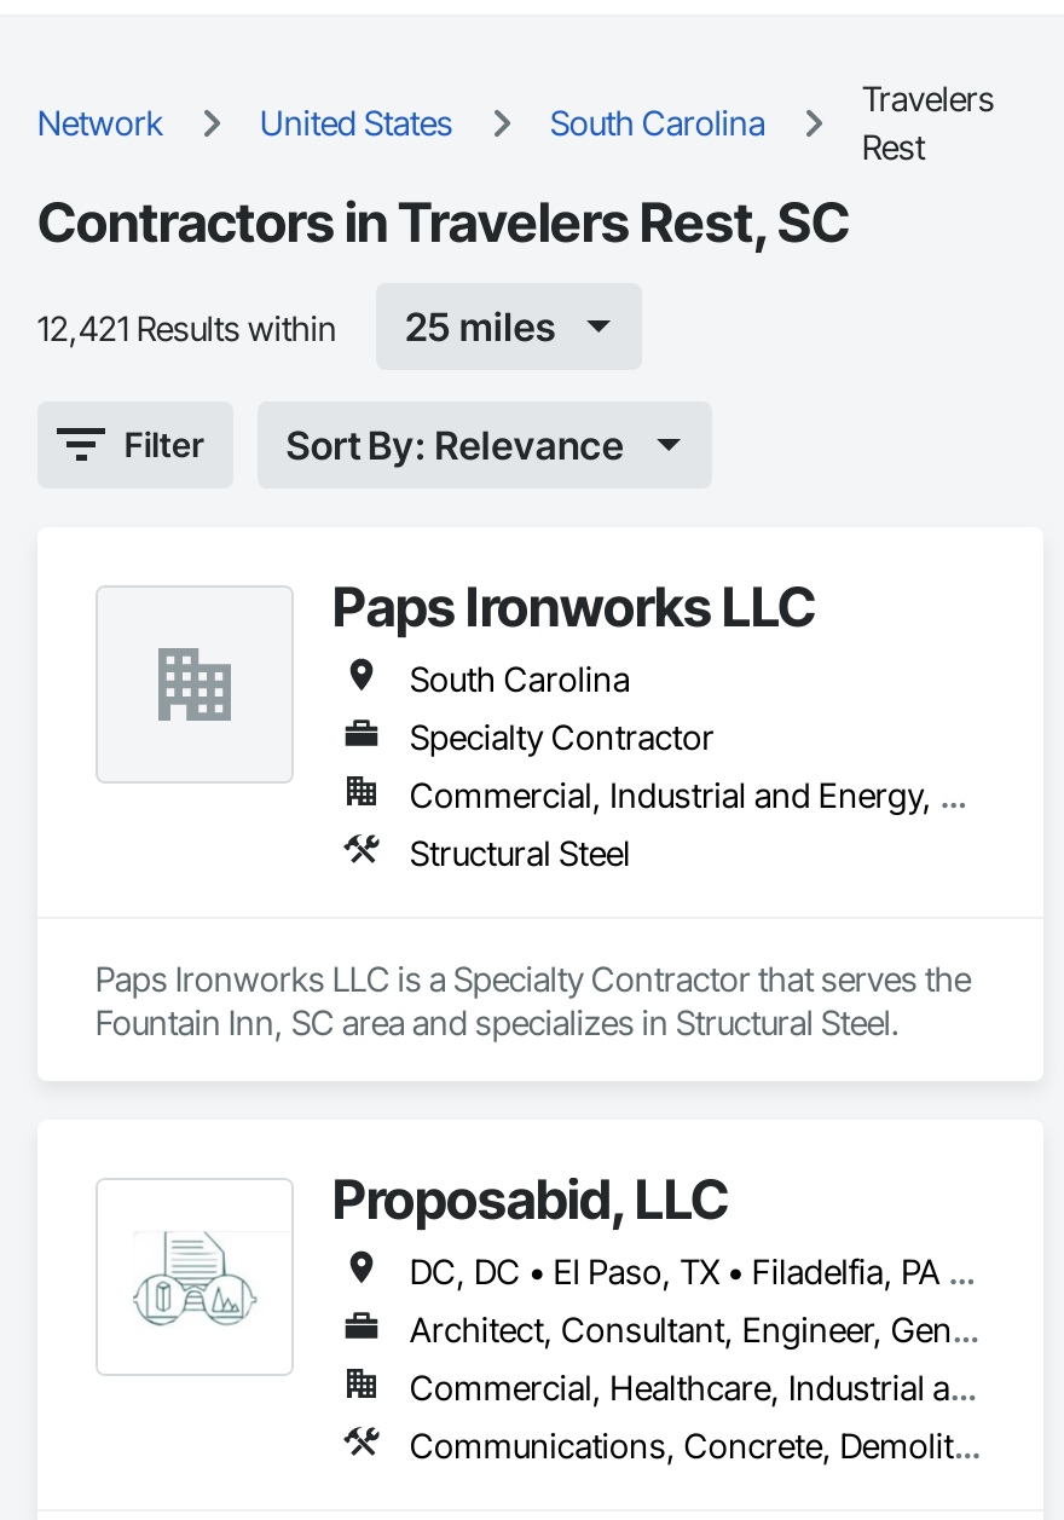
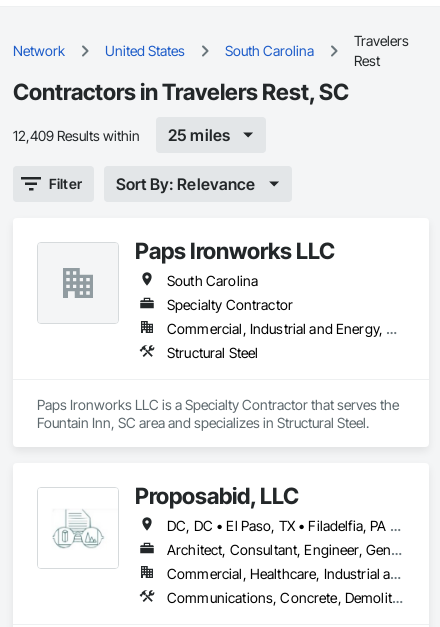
- 12,421 Results within
+ 12,409 Results within
